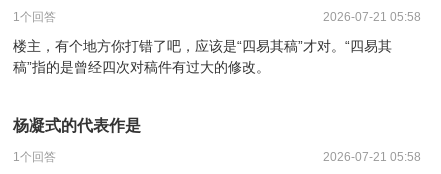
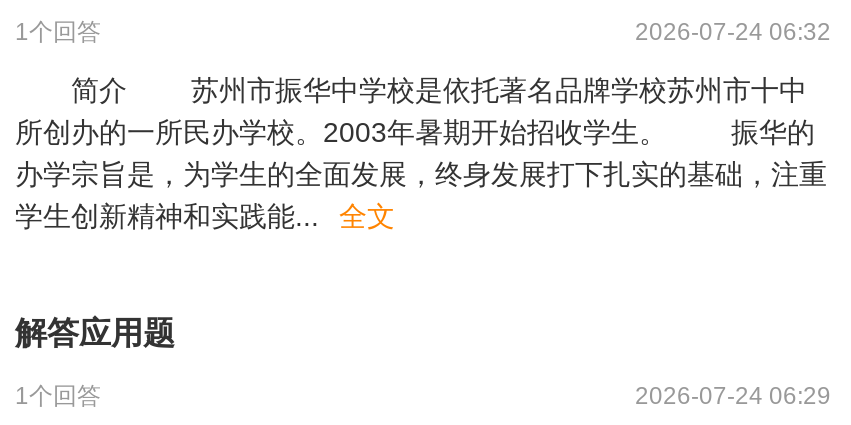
- 2026-07-21 05:58
+ 2026-07-24 06:32

- 楼主，有个地方你打错了吧，应该是“四易其稿”才对。“四易其
- 稿”指的是曾经四次对稿件有过大的修改。
+ 简介 苏州市振华中学校是依托著名品牌学校苏州市十中
+ 所创办的一所民办学校。2003年暑期开始招收学生。 振华的
+ 办学宗旨是，为学生的全面发展，终身发展打下扎实的基础，注重
+ 学生创新精神和实践能...
+ 全文

- 杨凝式的代表作是
+ 解答应用题

- 2026-07-21 05:58
+ 2026-07-24 06:29
